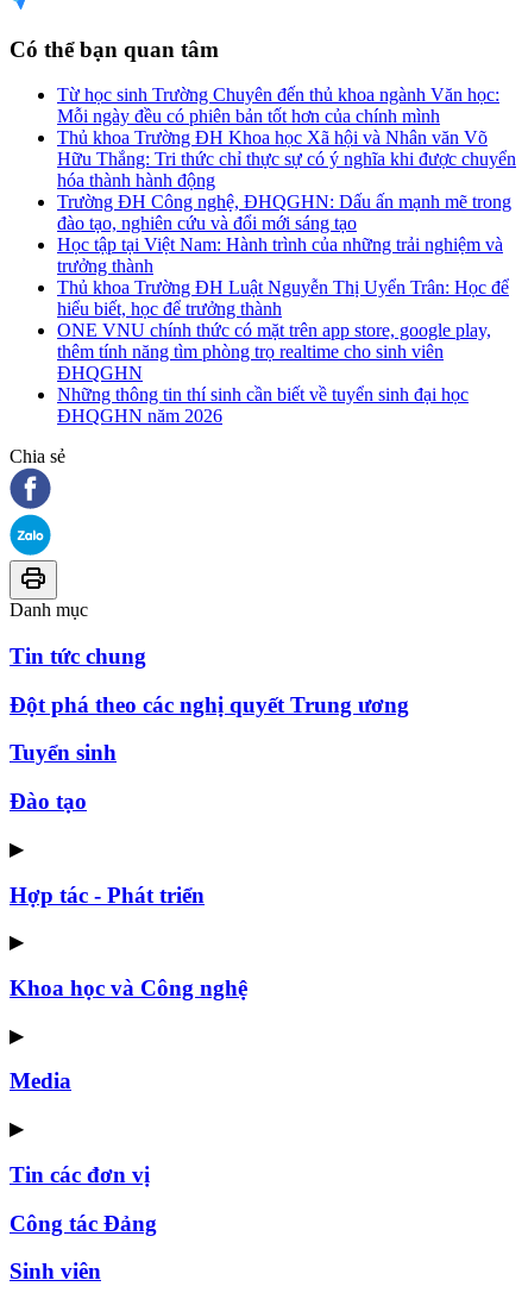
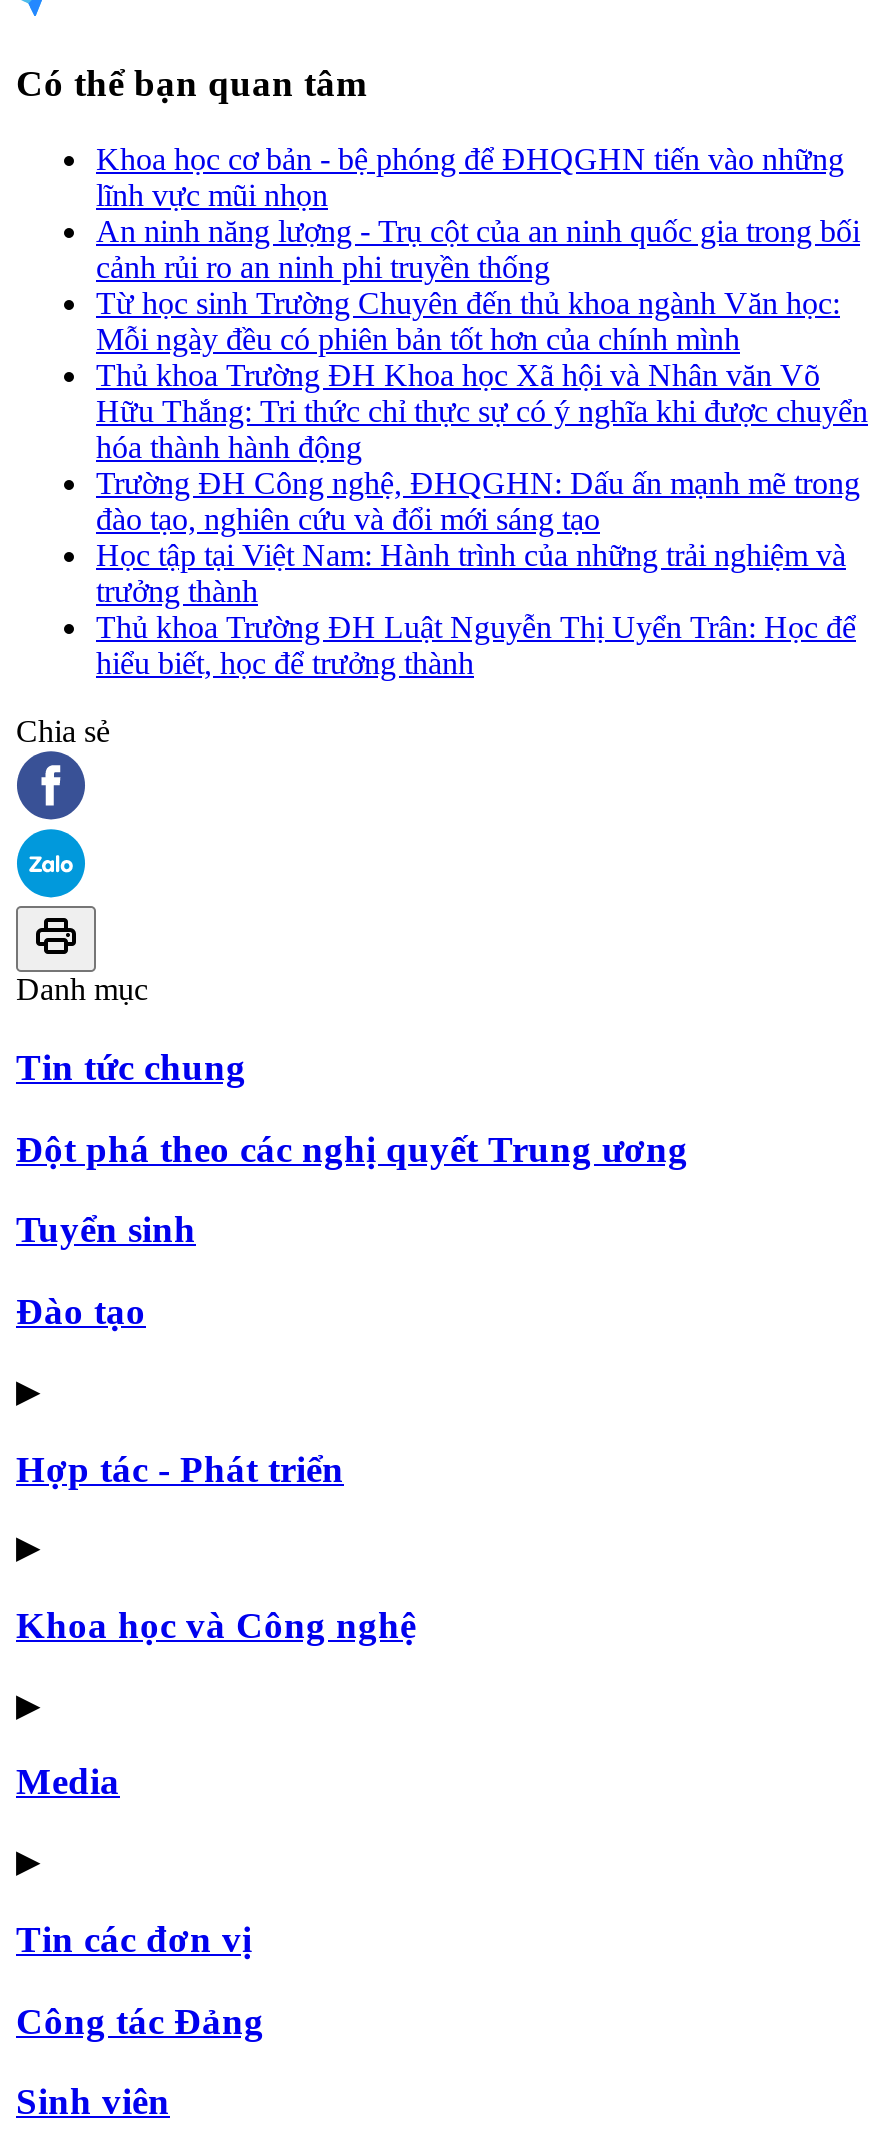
+ Khoa học cơ bản - bệ phóng để ĐHQGHN tiến vào những
+ lĩnh vực mũi nhọn
+ An ninh năng lượng - Trụ cột của an ninh quốc gia trong bối
+ cảnh rủi ro an ninh phi truyền thống

moved down: Từ học sinh Trường Chuyên đến thủ khoa ngành Văn học: | Mỗi ngày đều có phiên bản tốt hơn của chính mình | Thủ khoa Trường ĐH Khoa học Xã hội và Nhân văn Võ | ... | Thủ khoa Trường ĐH Luật Nguyễn Thị Uyển Trân: Học để | hiểu biết, học để trưởng thành

- ONE VNU chính thức có mặt trên app store, google play,
- thêm tính năng tìm phòng trọ realtime cho sinh viên
- ĐHQGHN
- Những thông tin thí sinh cần biết về tuyển sinh đại học
- ĐHQGHN năm 2026
